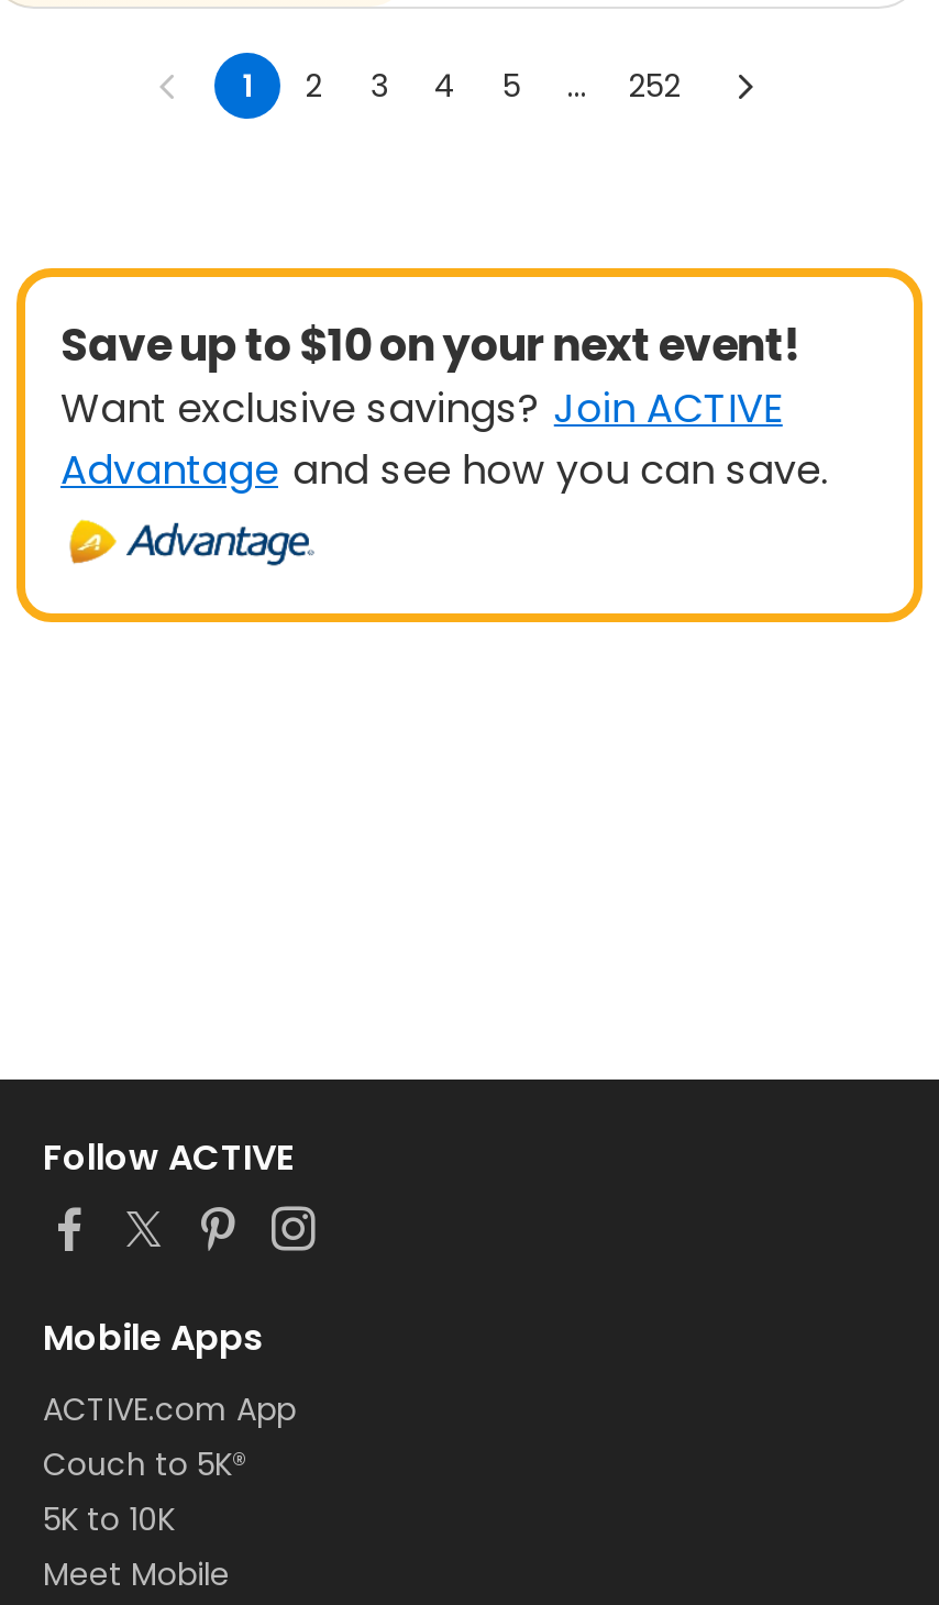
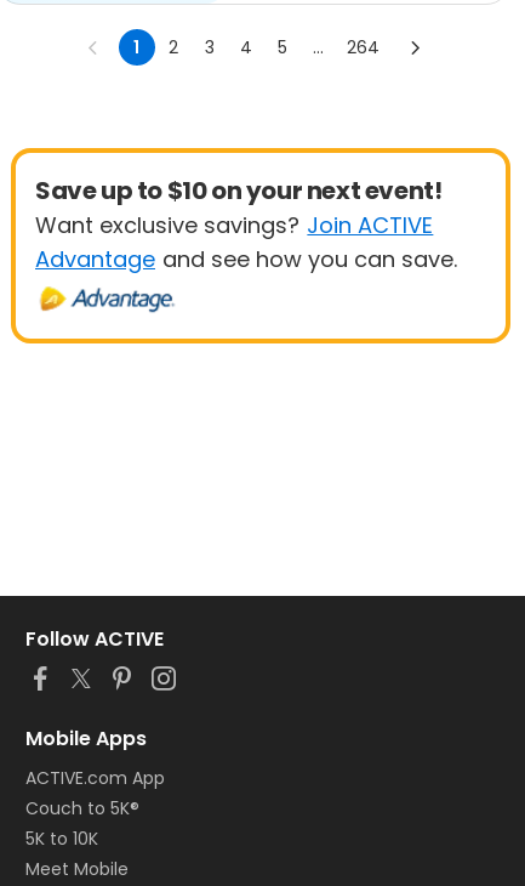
- 252
+ 264
